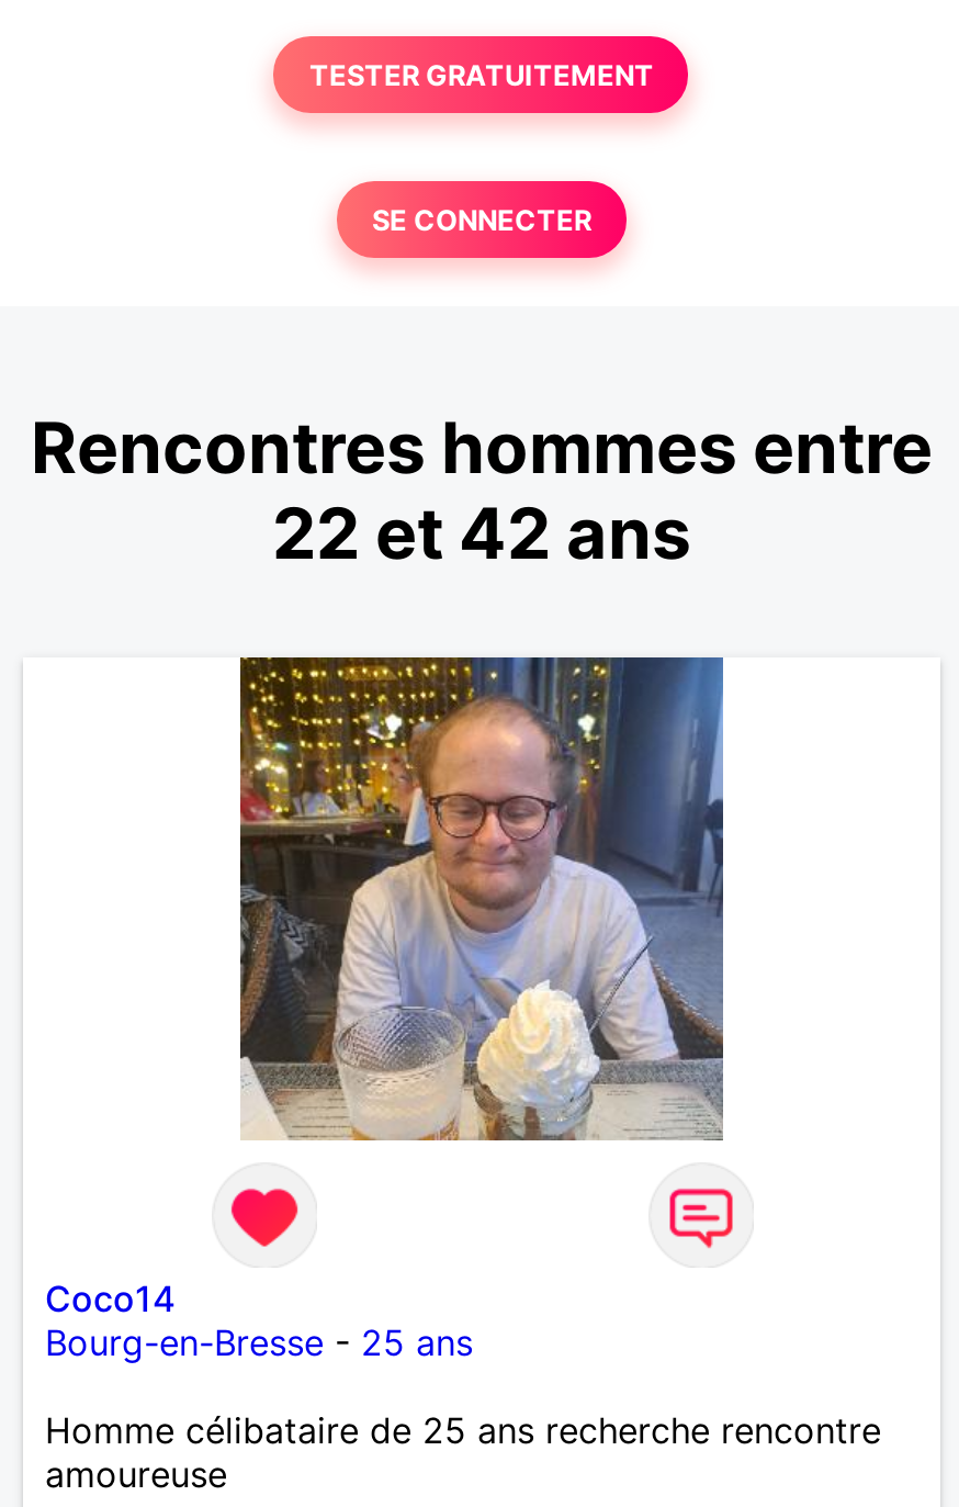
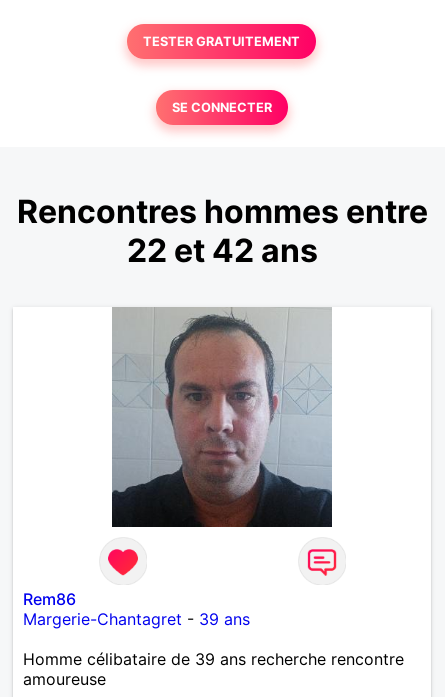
- [image]
+ [image]

- Coco14
- Bourg-en-Bresse - 25 ans
+ Rem86
+ Margerie-Chantagret - 39 ans

- Homme célibataire de 25 ans recherche rencontre
+ Homme célibataire de 39 ans recherche rencontre
